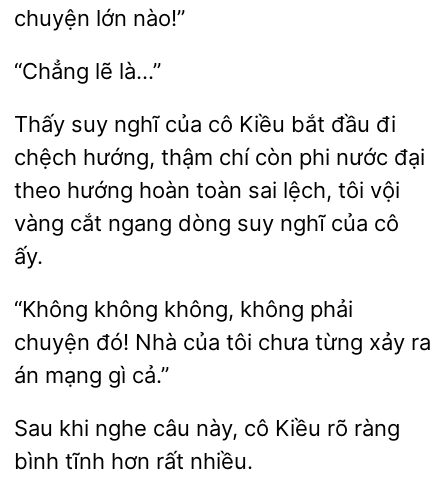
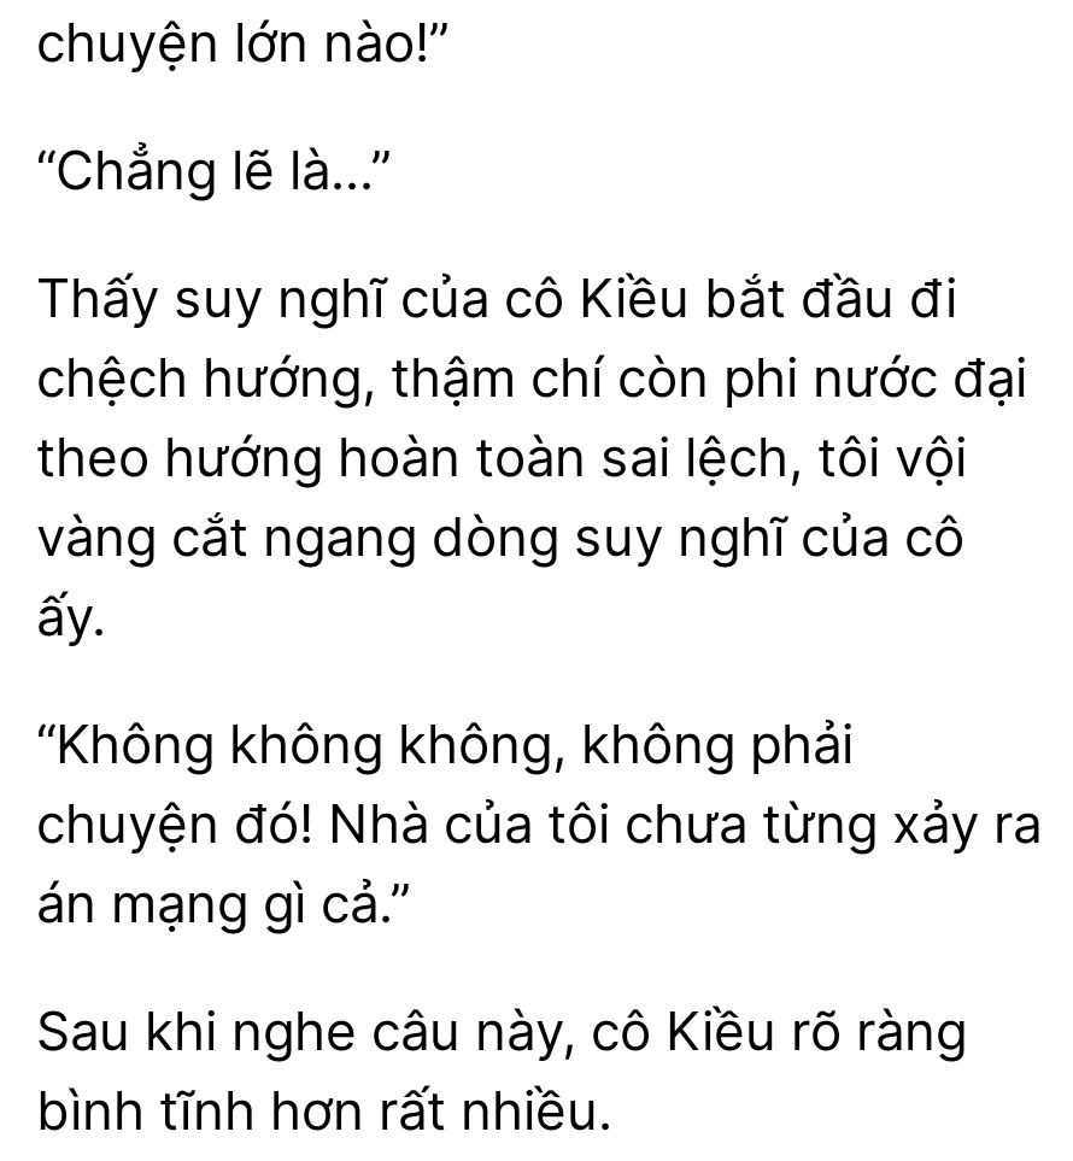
- suy nghĩ của
- Kiều bắt đầu đi
- chệch hướng,
- chí còn phi nước đại
- theo hướng hoàn toàn sai lệch, tôi vội
- vàng cắt ngang dòng suy nghĩ của cô
- ấy.
+ Thấy suy nghĩ của cô Kiều bắt đầu đi
+ chệch hướng, thậm chí còn phi nước đại
+ hướng hoàn toàn sai lệch, tôi vội
+ vàng cắt ngang dòng suy nghĩ của

- không, không phải
- chuyện đó! Nhà của tôi chưa từng xảy
- án mạng gì cả.”
+ “Không không
+ phải
+ chuyện đó! Nhà của tôi chưa từng xảy ra
+ án mạng gì

- Sau khi nghe câu này, cô
- rõ ràng
- tĩnh hơn
+ Sau
+ nghe câu này, cô Kiều rõ ràng
+ bình
+ hơn
